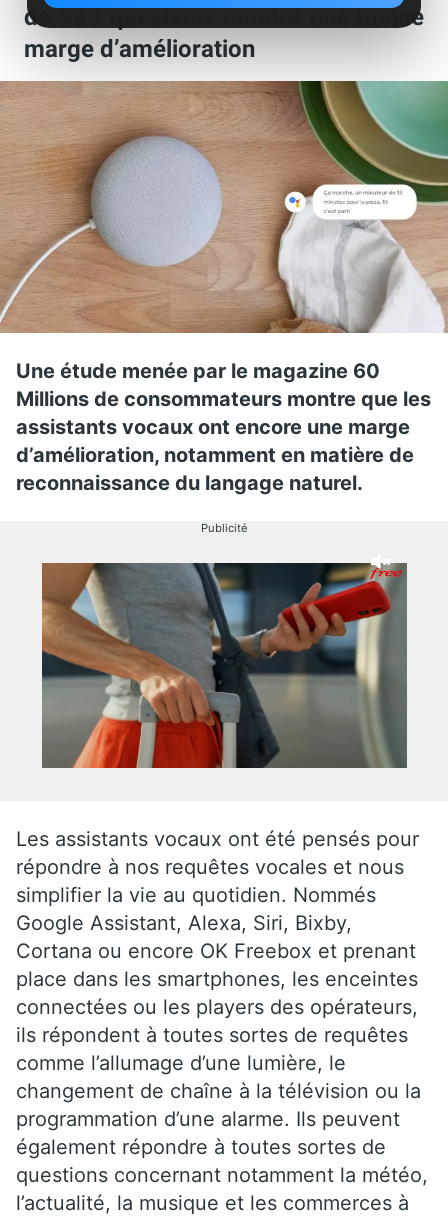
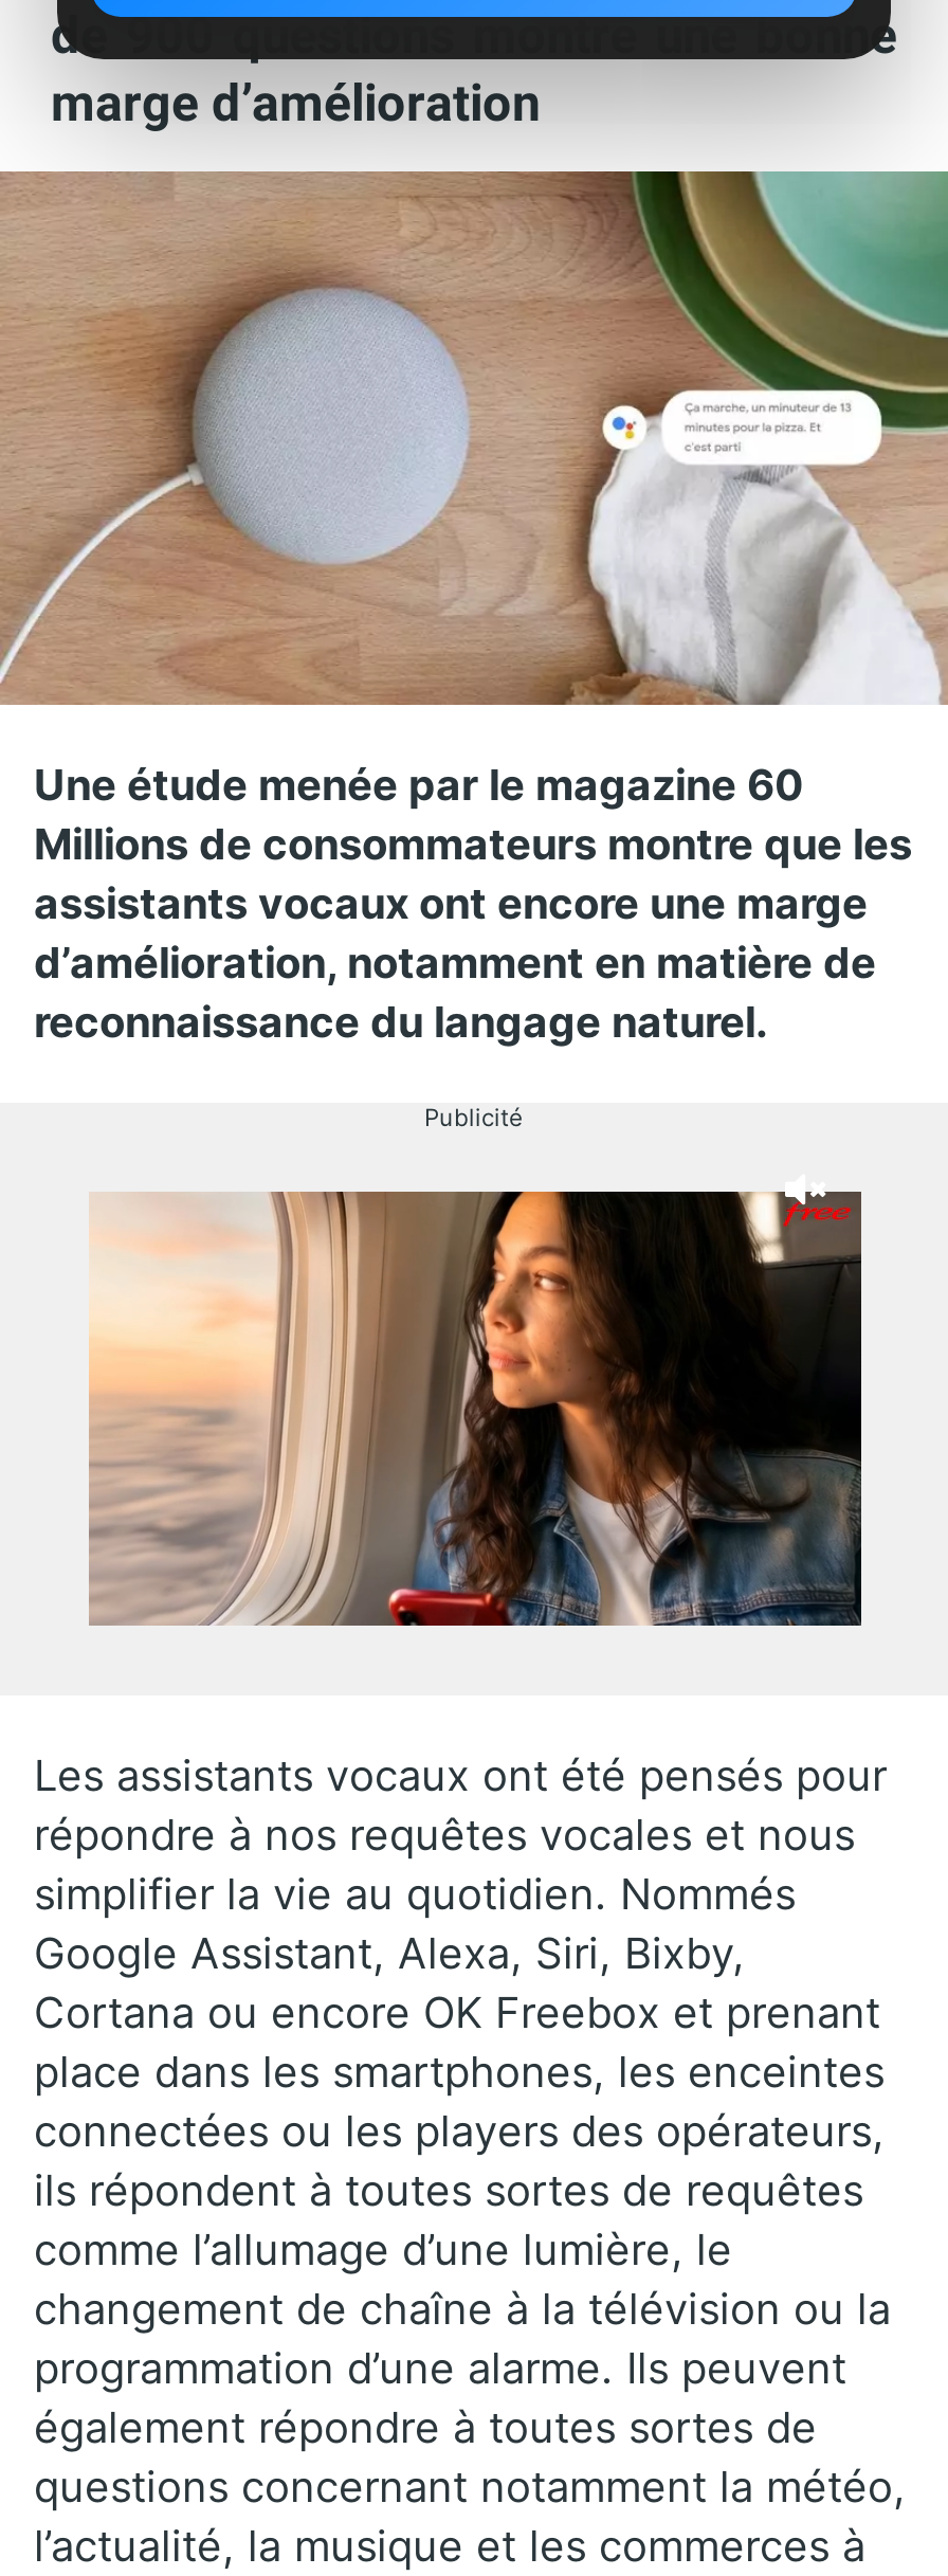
- [image]
+ [image]
